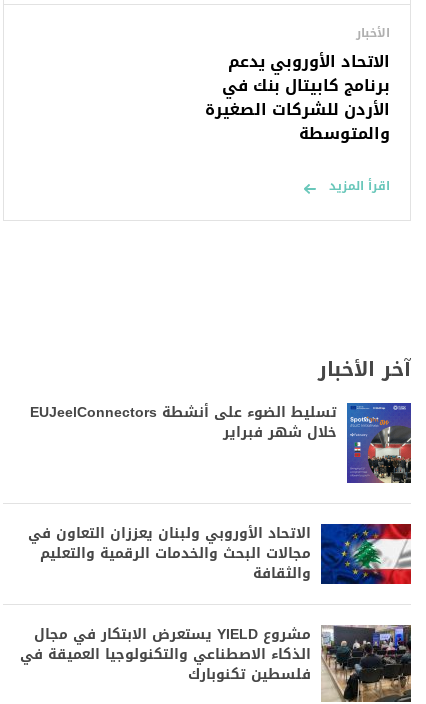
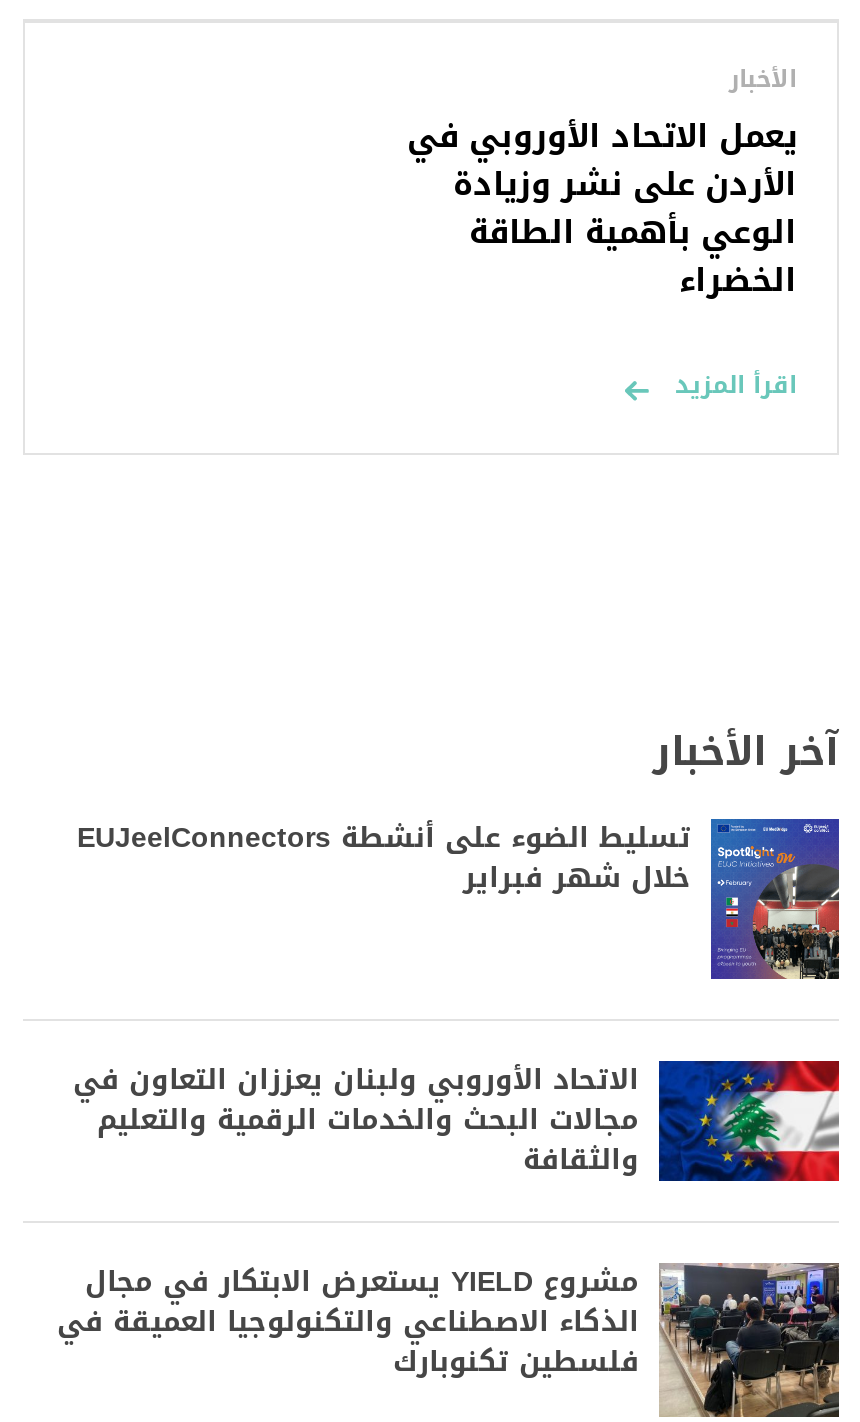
- الاتحاد الأوروبي يدعم
- برنامج كابيتال بنك في
- الأردن للشركات الصغيرة
- والمتوسطة
+ يعمل الاتحاد الأوروبي في
+ الأردن على نشر وزيادة
+ الوعي بأهمية الطاقة
+ الخضراء
